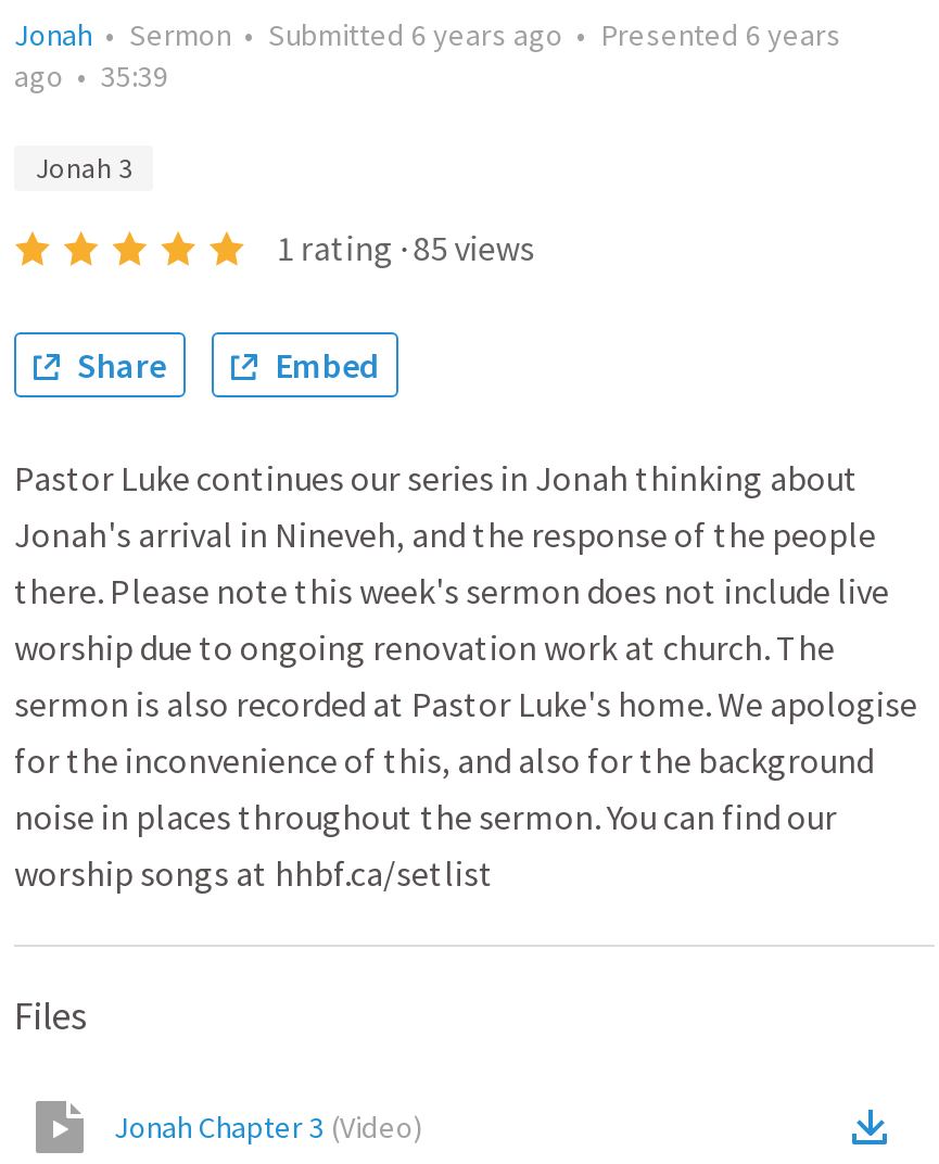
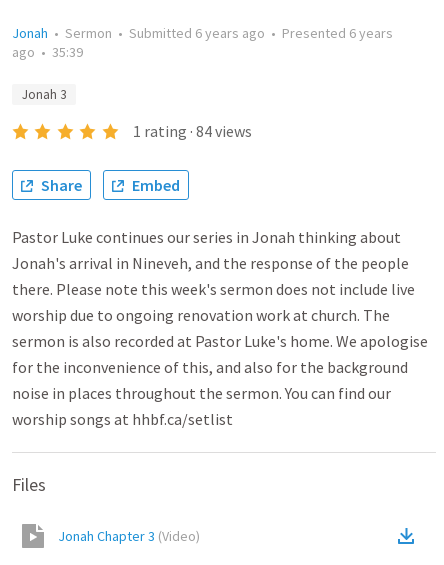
- 1 rating · 85 views
+ 1 rating · 84 views
